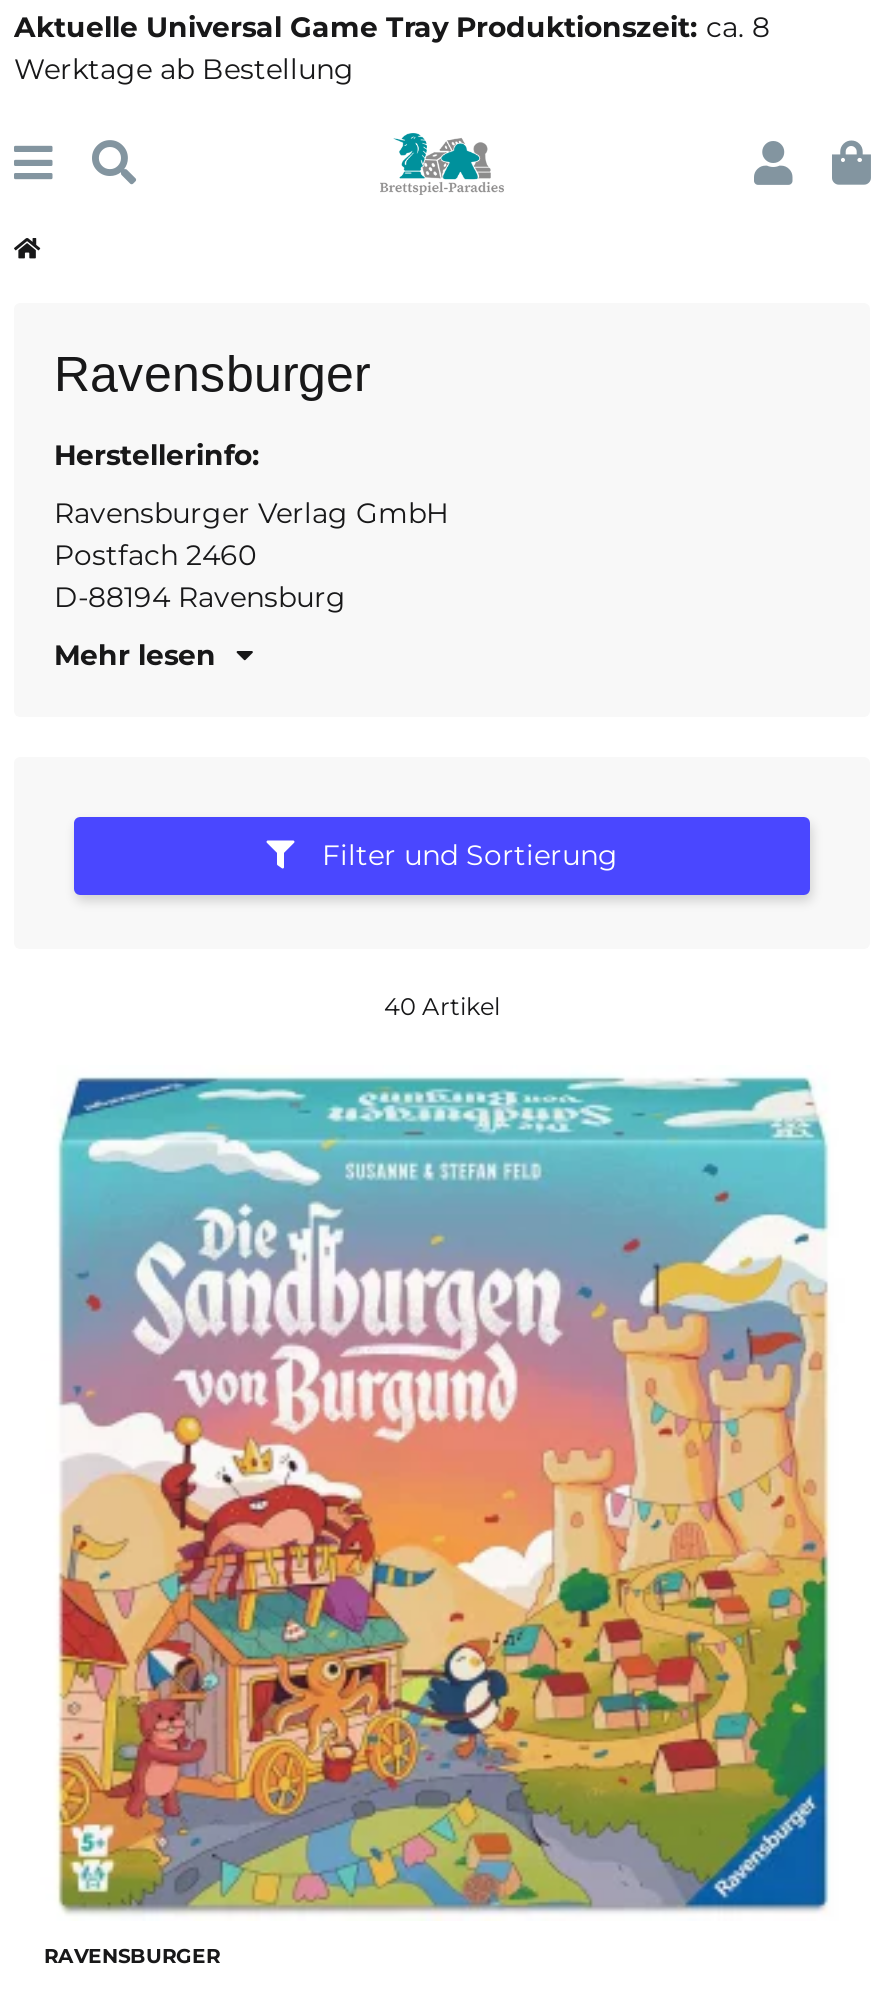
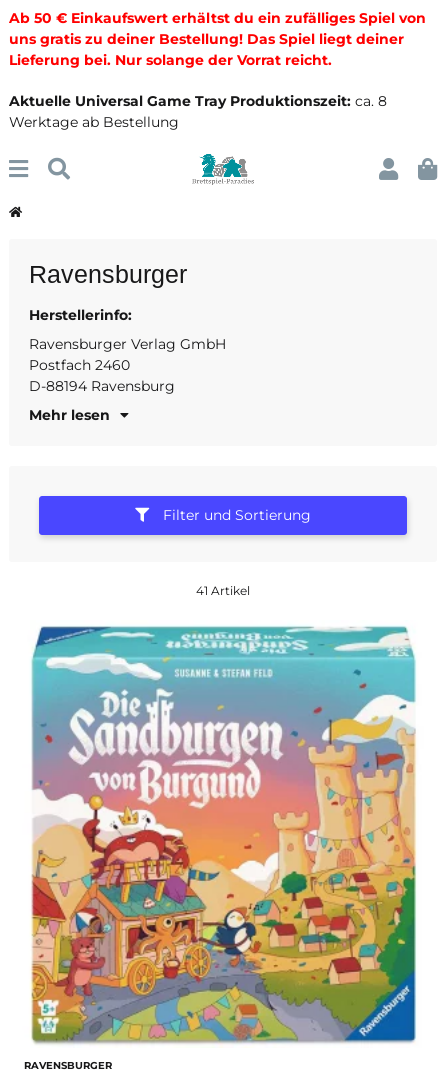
+ Ab 50 € Einkaufswert erhältst du ein zufälliges Spiel von
+ uns gratis zu deiner Bestellung! Das Spiel liegt deiner
+ Lieferung bei. Nur solange der Vorrat reicht.

- 40 Artikel
+ 41 Artikel
